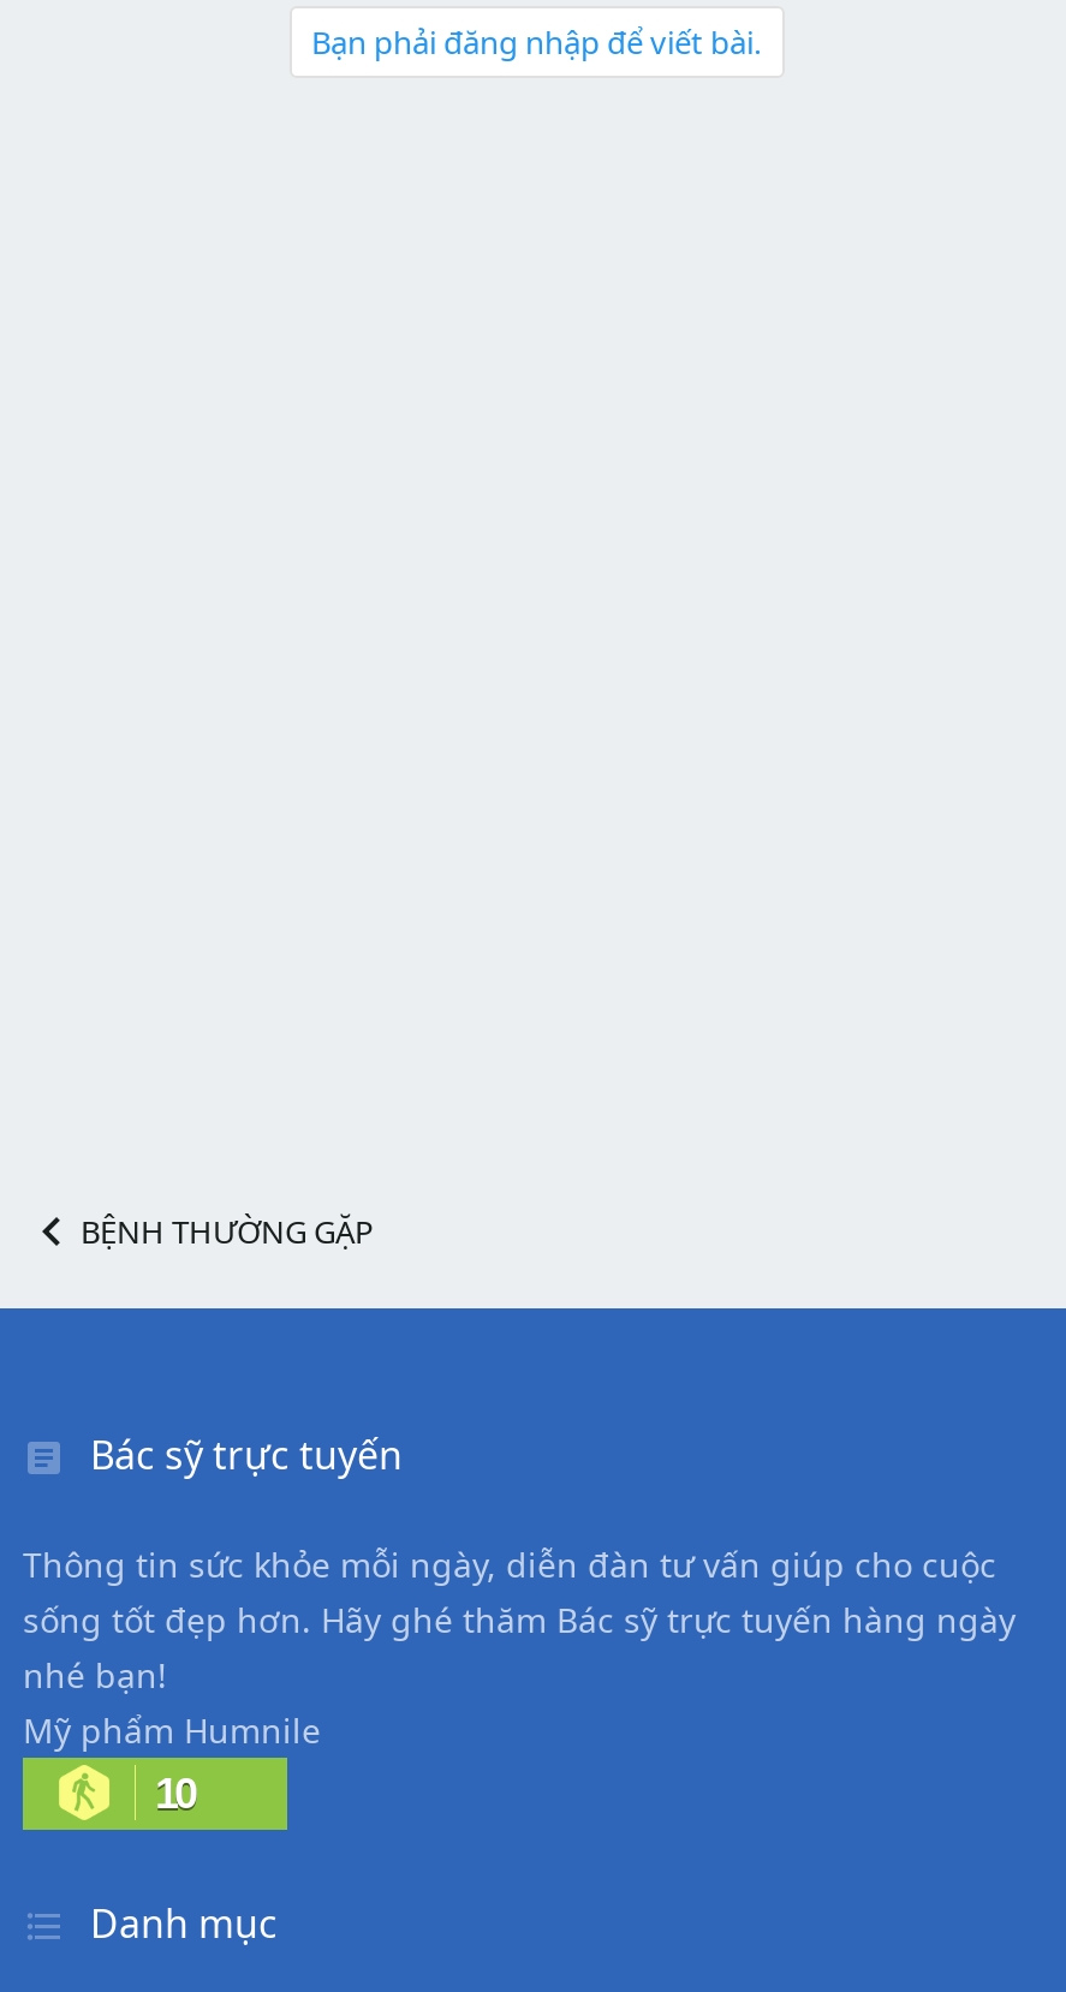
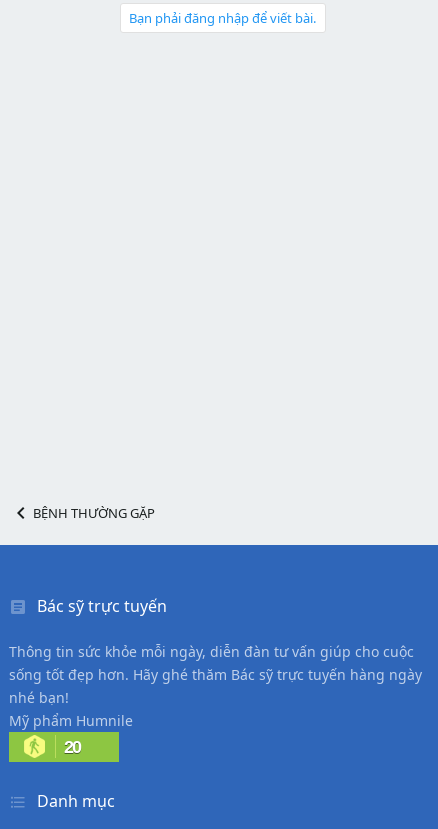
- 10
+ 20
